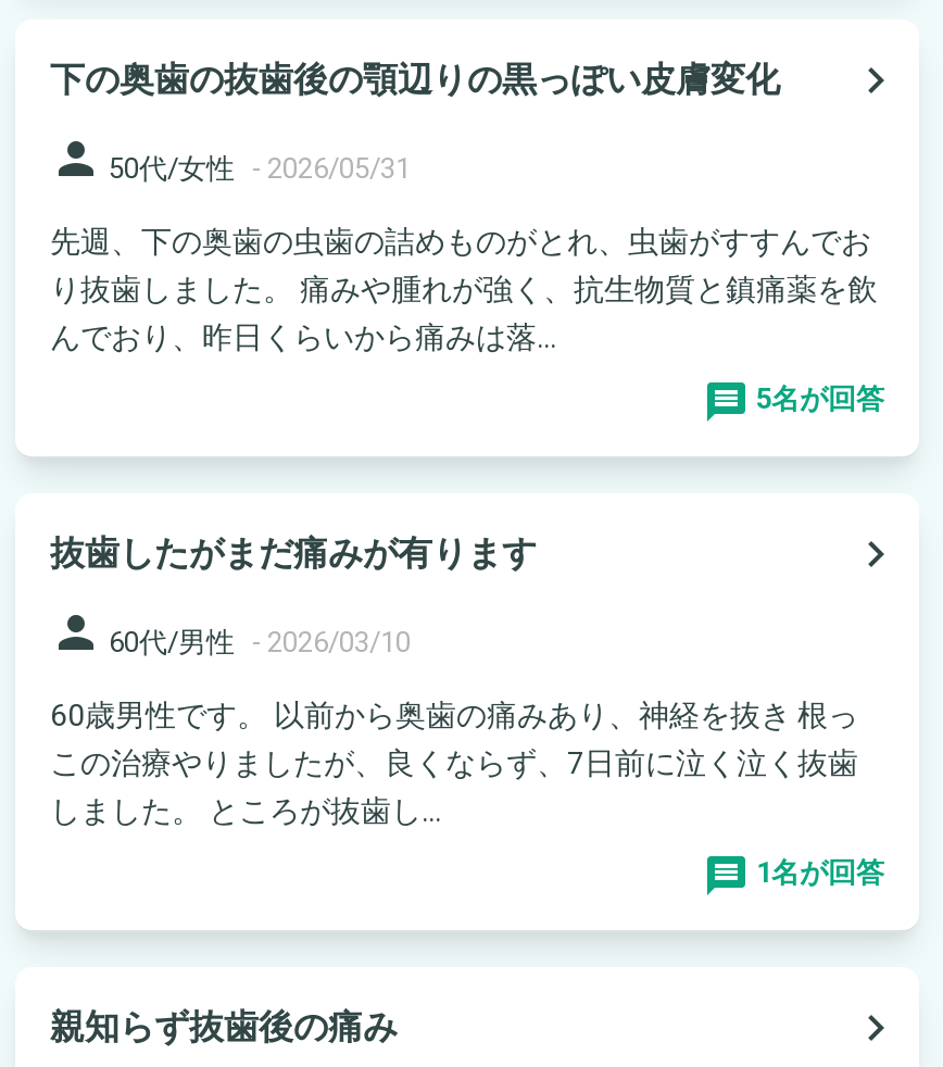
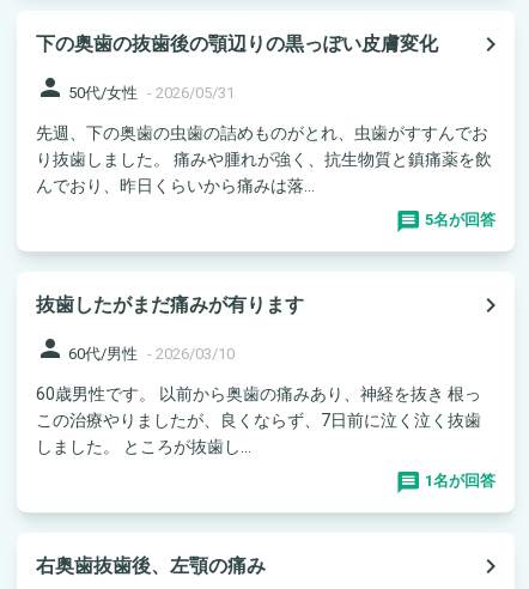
- 親知らず抜歯後の痛み
+ 右奥歯抜歯後、左顎の痛み
